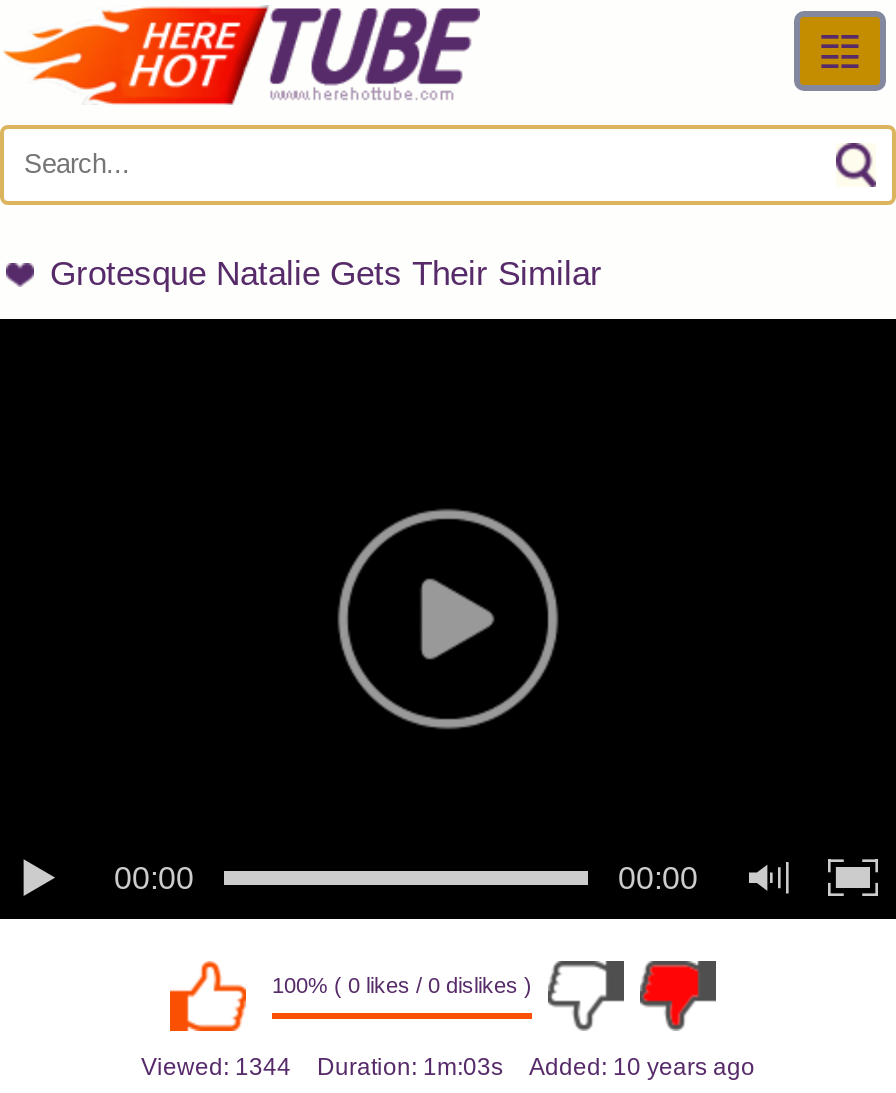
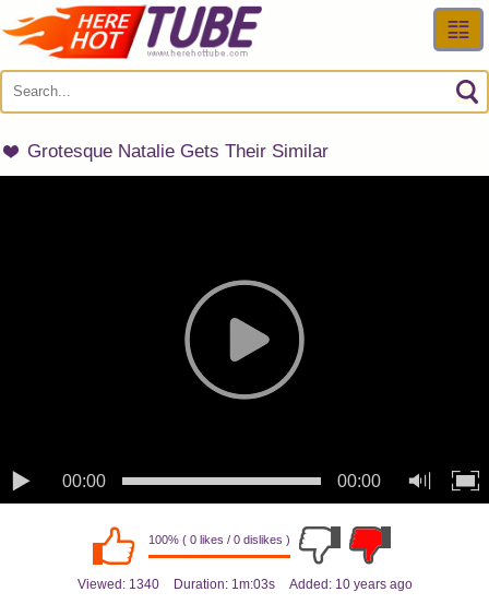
- Viewed: 1344 Duration: 1m:03s Added: 10 years ago
+ Viewed: 1340 Duration: 1m:03s Added: 10 years ago
